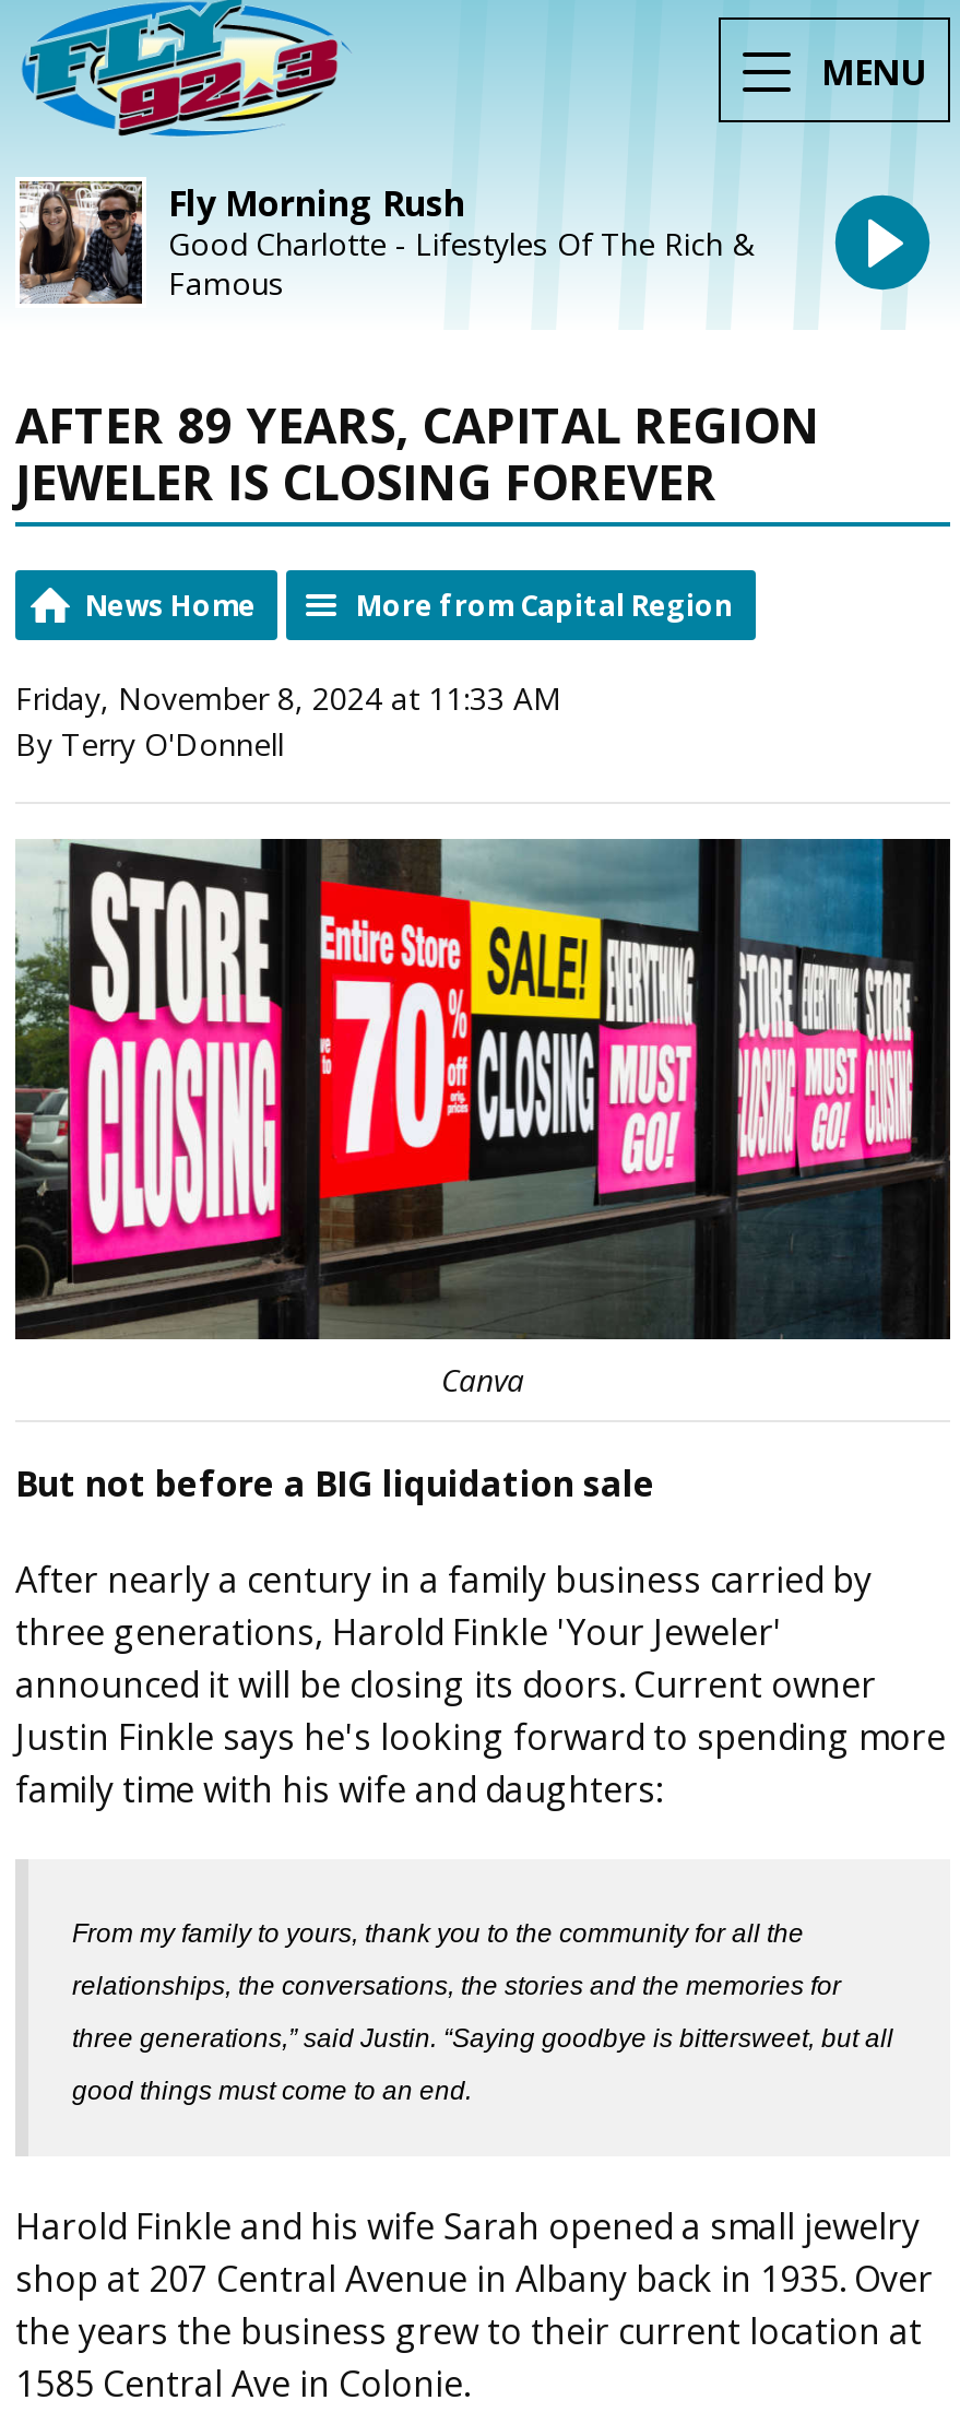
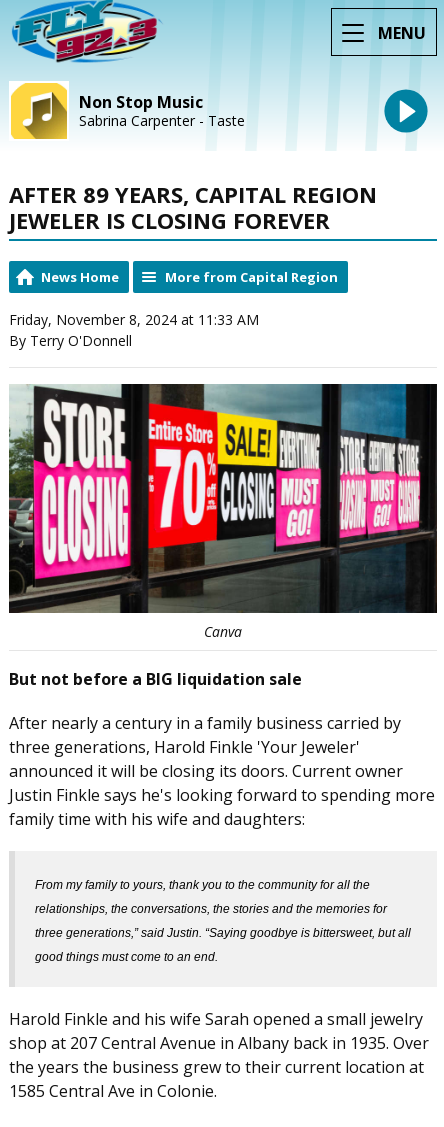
- [image]
- Fly Morning Rush
- Good Charlotte - Lifestyles Of The Rich &
- Famous
+ [image]
+ Non Stop Music
+ Sabrina Carpenter - Taste
